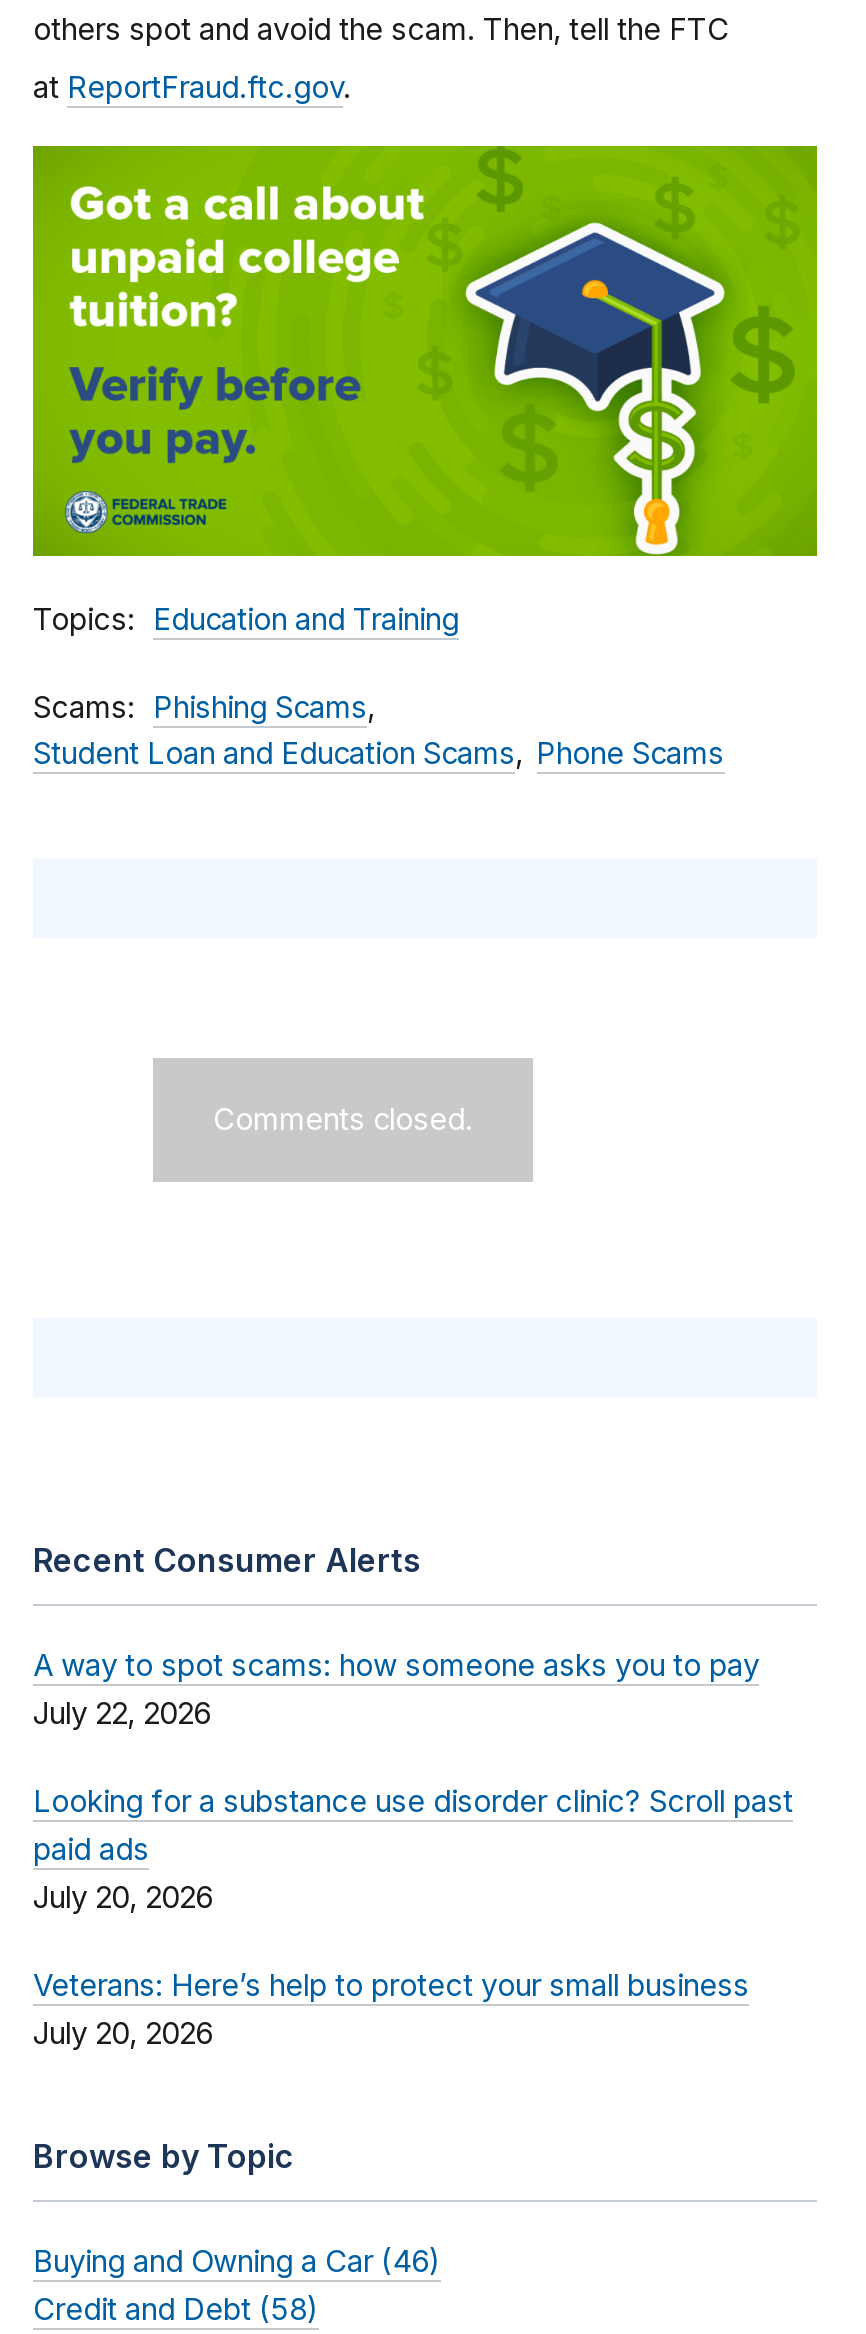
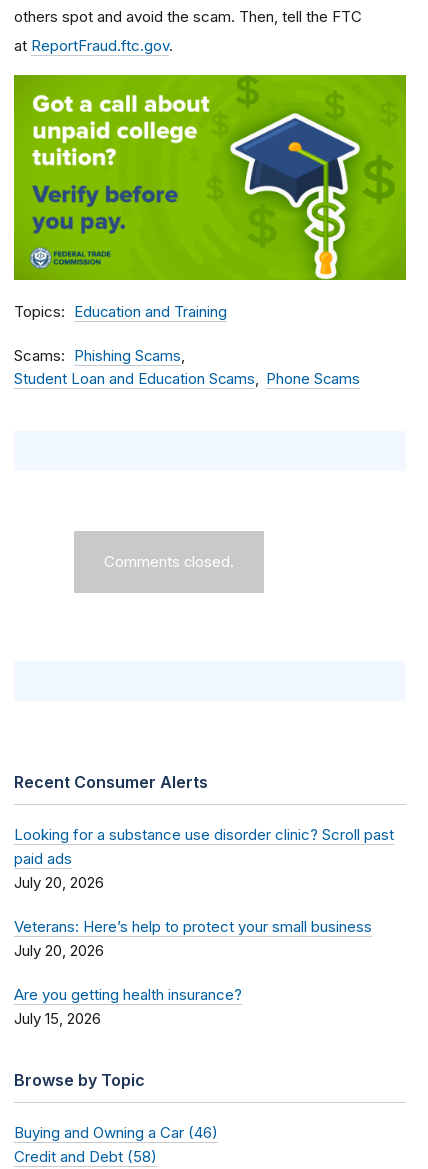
- A way to spot scams: how someone asks you to pay
- July 22, 2026

moved up: Looking for a substance use disorder clinic? Scroll past | paid ads | July 20, 2026 | Veterans: Here’s help to protect your small business | July 20, 2026

+ Are you getting health insurance?
+ July 15, 2026
